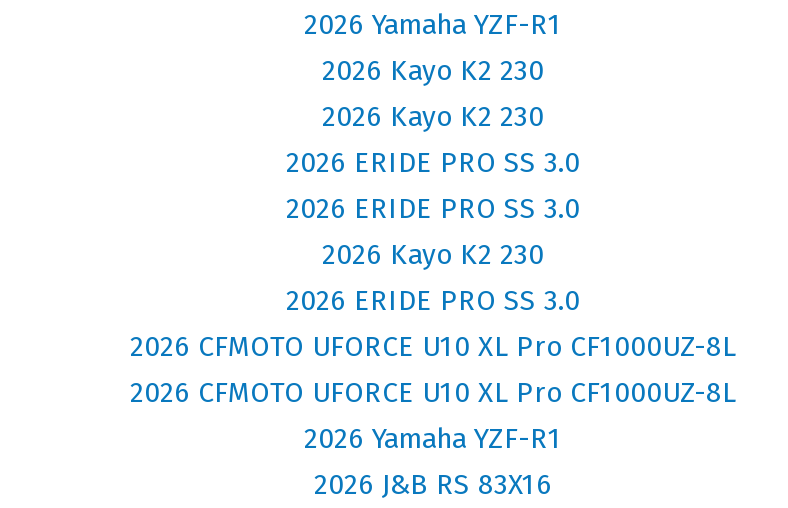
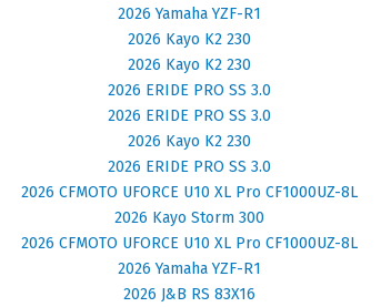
+ 2026 Kayo Storm 300
